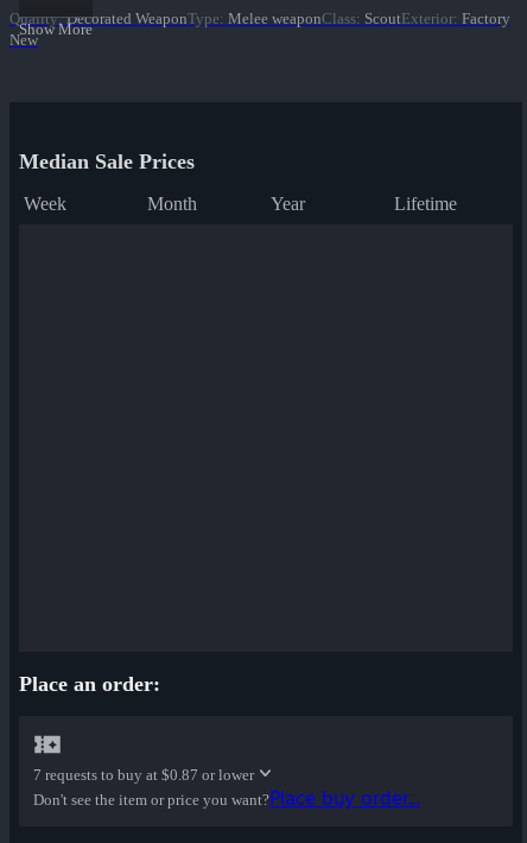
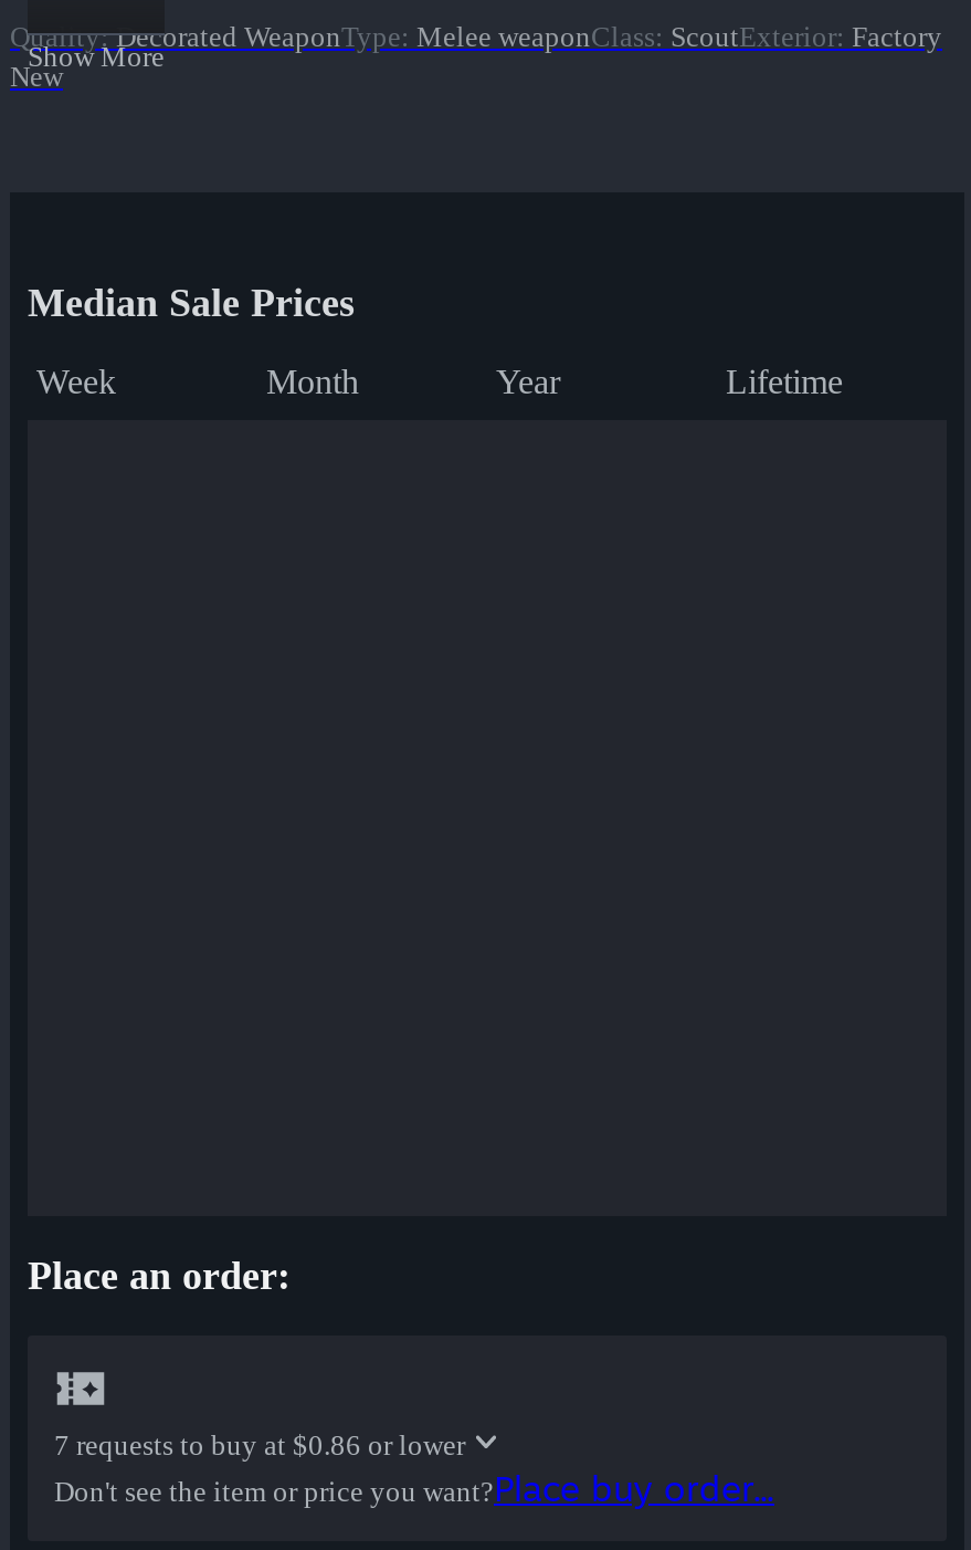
- 7 requests to buy at $0.87 or lower
+ 7 requests to buy at $0.86 or lower
